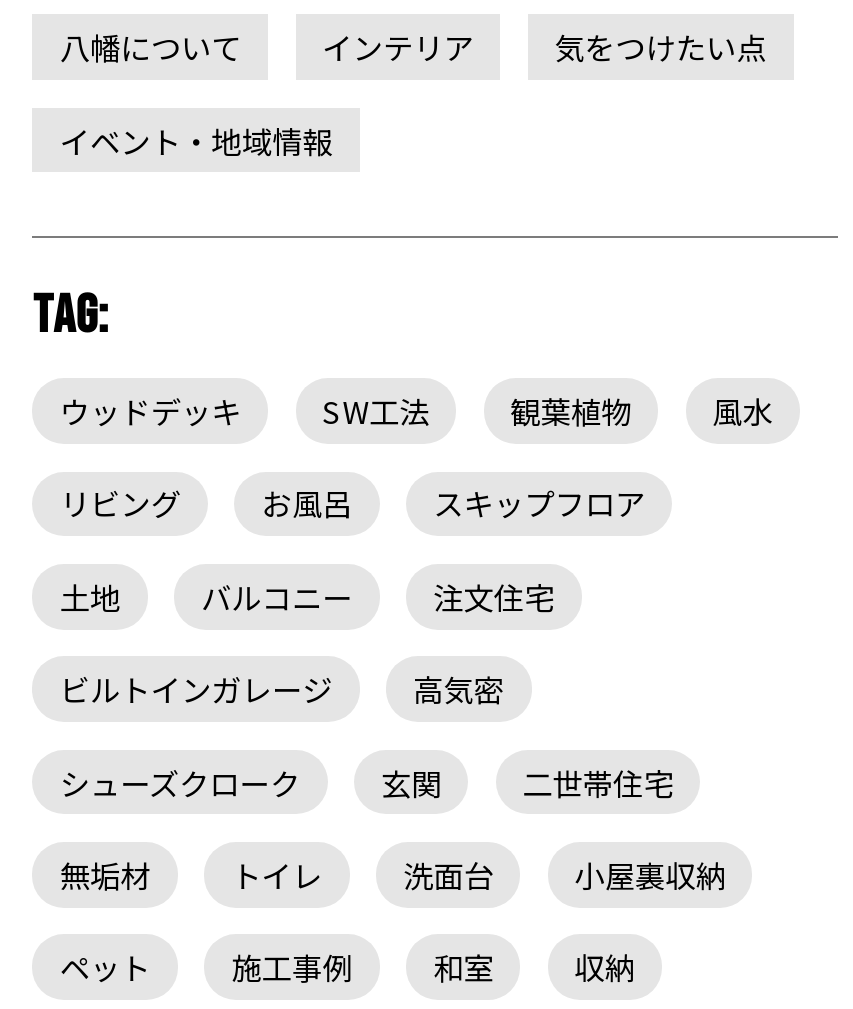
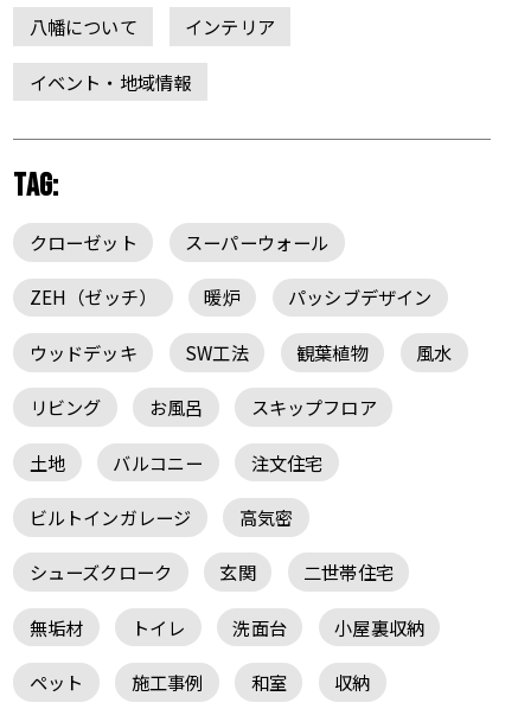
- 気をつけたい点

+ クローゼット
+ スーパーウォール
+ ZEH（ゼッチ）
+ 暖炉
+ パッシブデザイン
